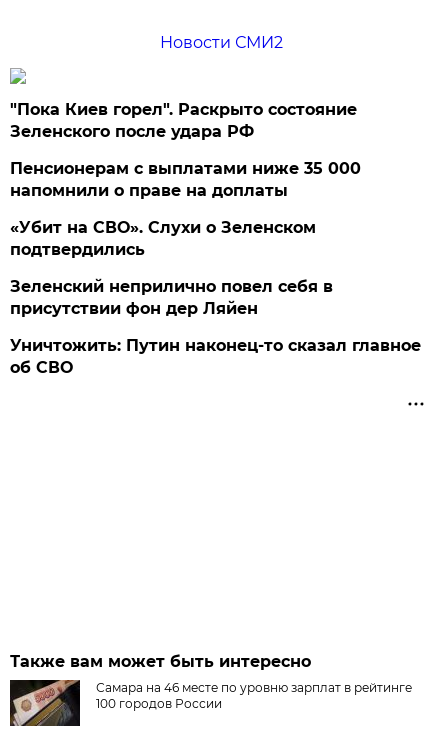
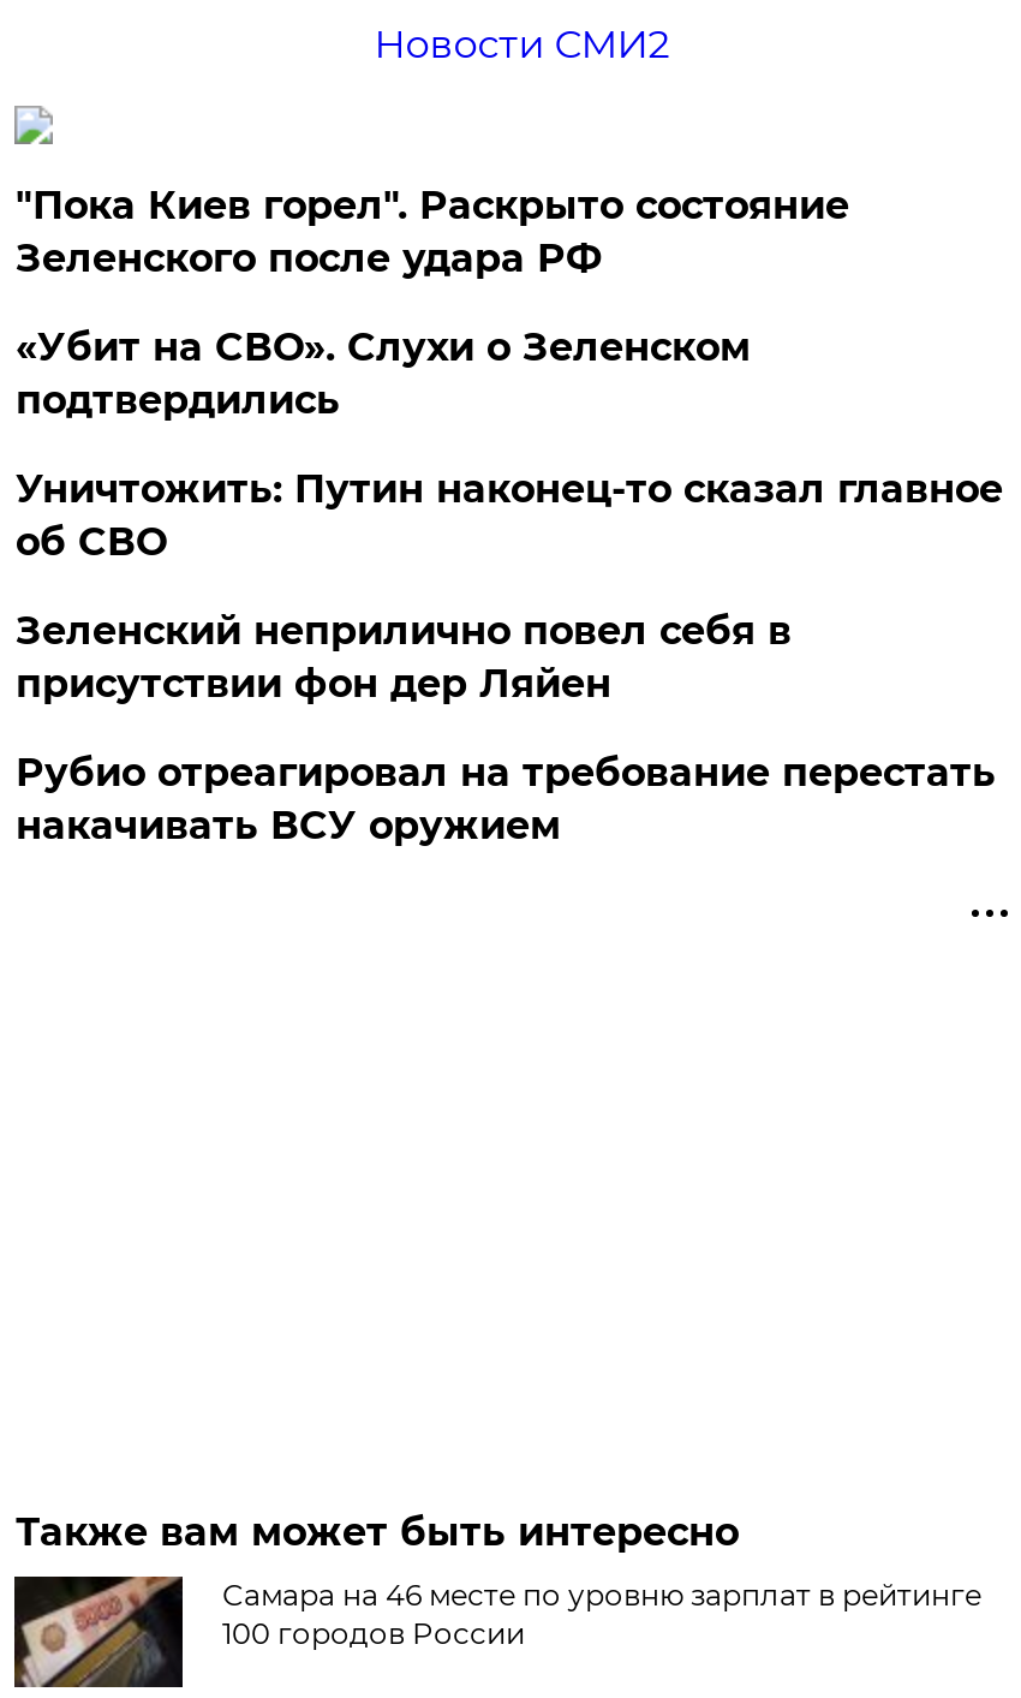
- Пенсионерам с выплатами ниже 35 000
- напомнили о праве на доплаты

moved up: «Убит на СВО». Слухи о Зеленском | подтвердились

+ Рубио отреагировал на требование перестать
+ накачивать ВСУ оружием

moved up: Уничтожить: Путин наконец-то сказал главное | об СВО
